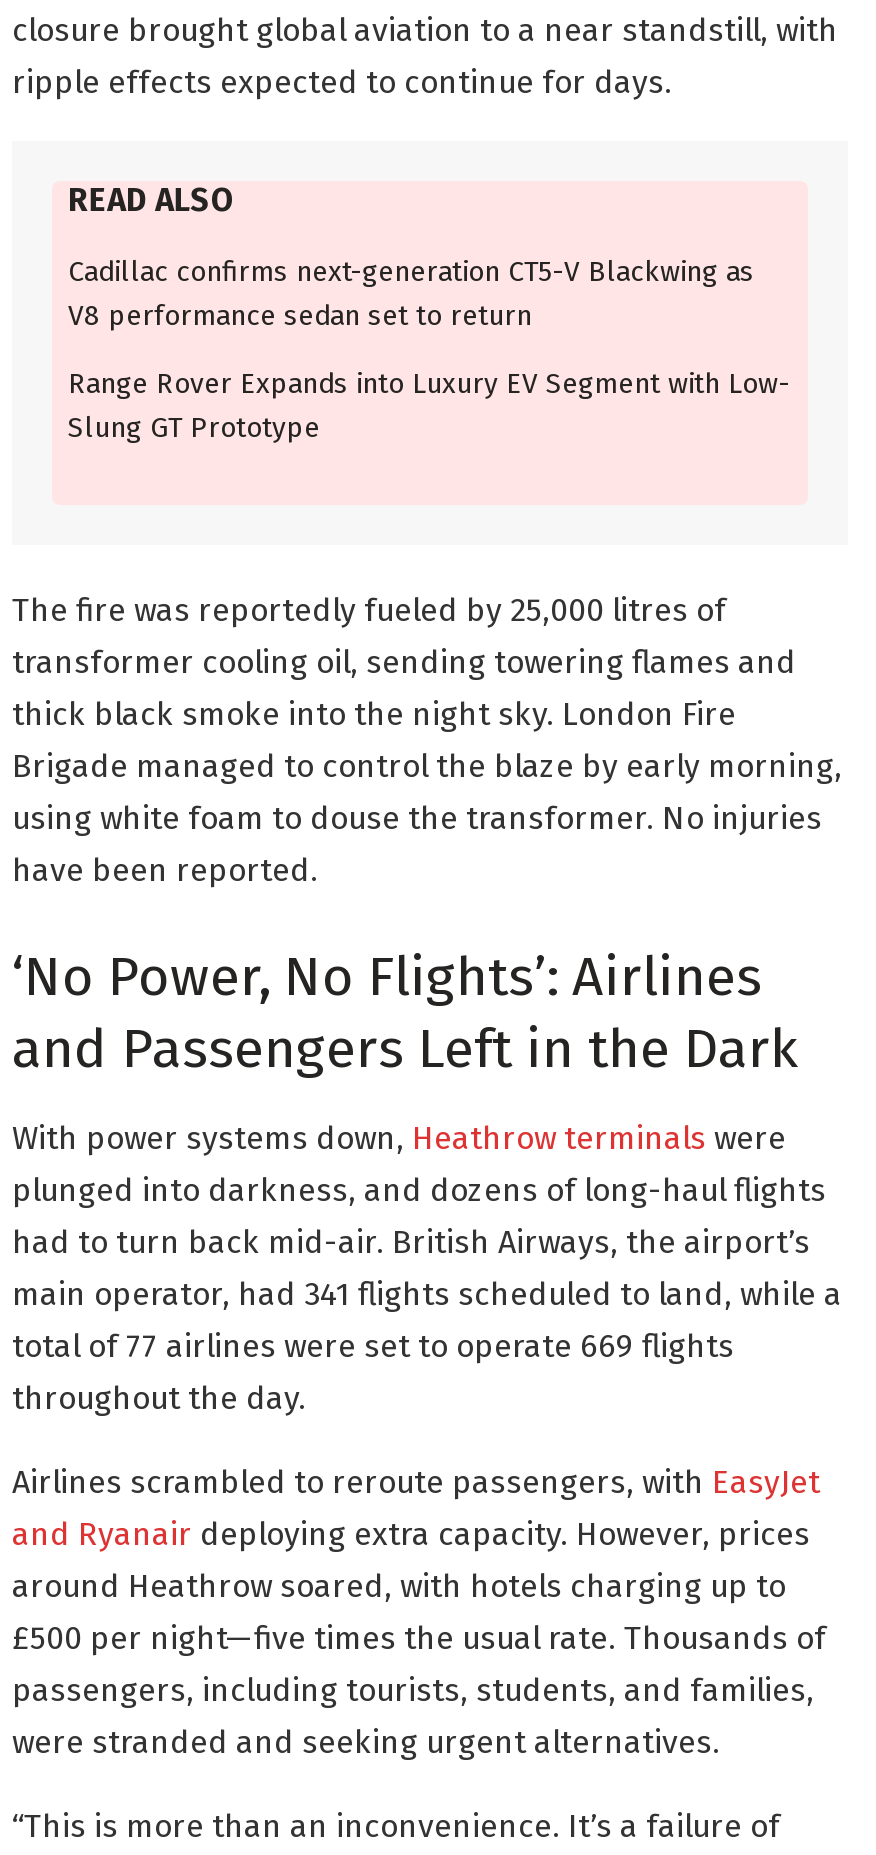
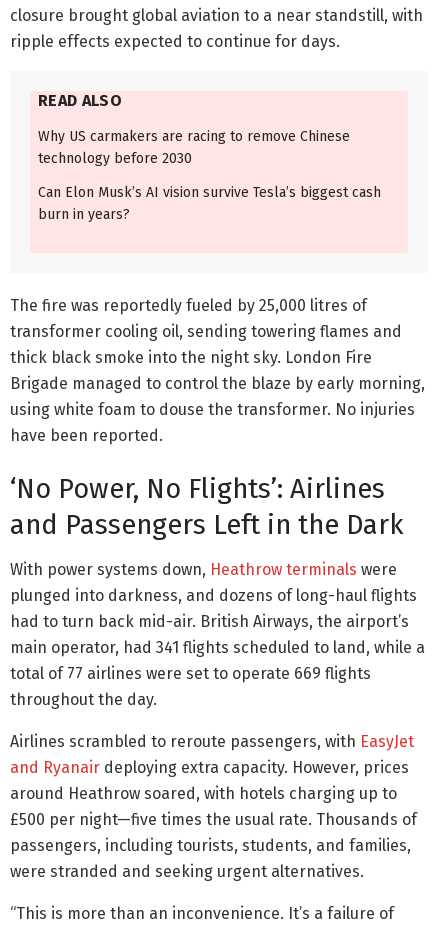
- Cadillac confirms next-generation CT5-V Blackwing as
- V8 performance sedan set to return
+ Why US carmakers are racing to remove Chinese
+ technology before 2030

- Range Rover Expands into Luxury EV Segment with Low-
- Slung GT Prototype
+ Can Elon Musk’s AI vision survive Tesla’s biggest cash
+ burn in years?
